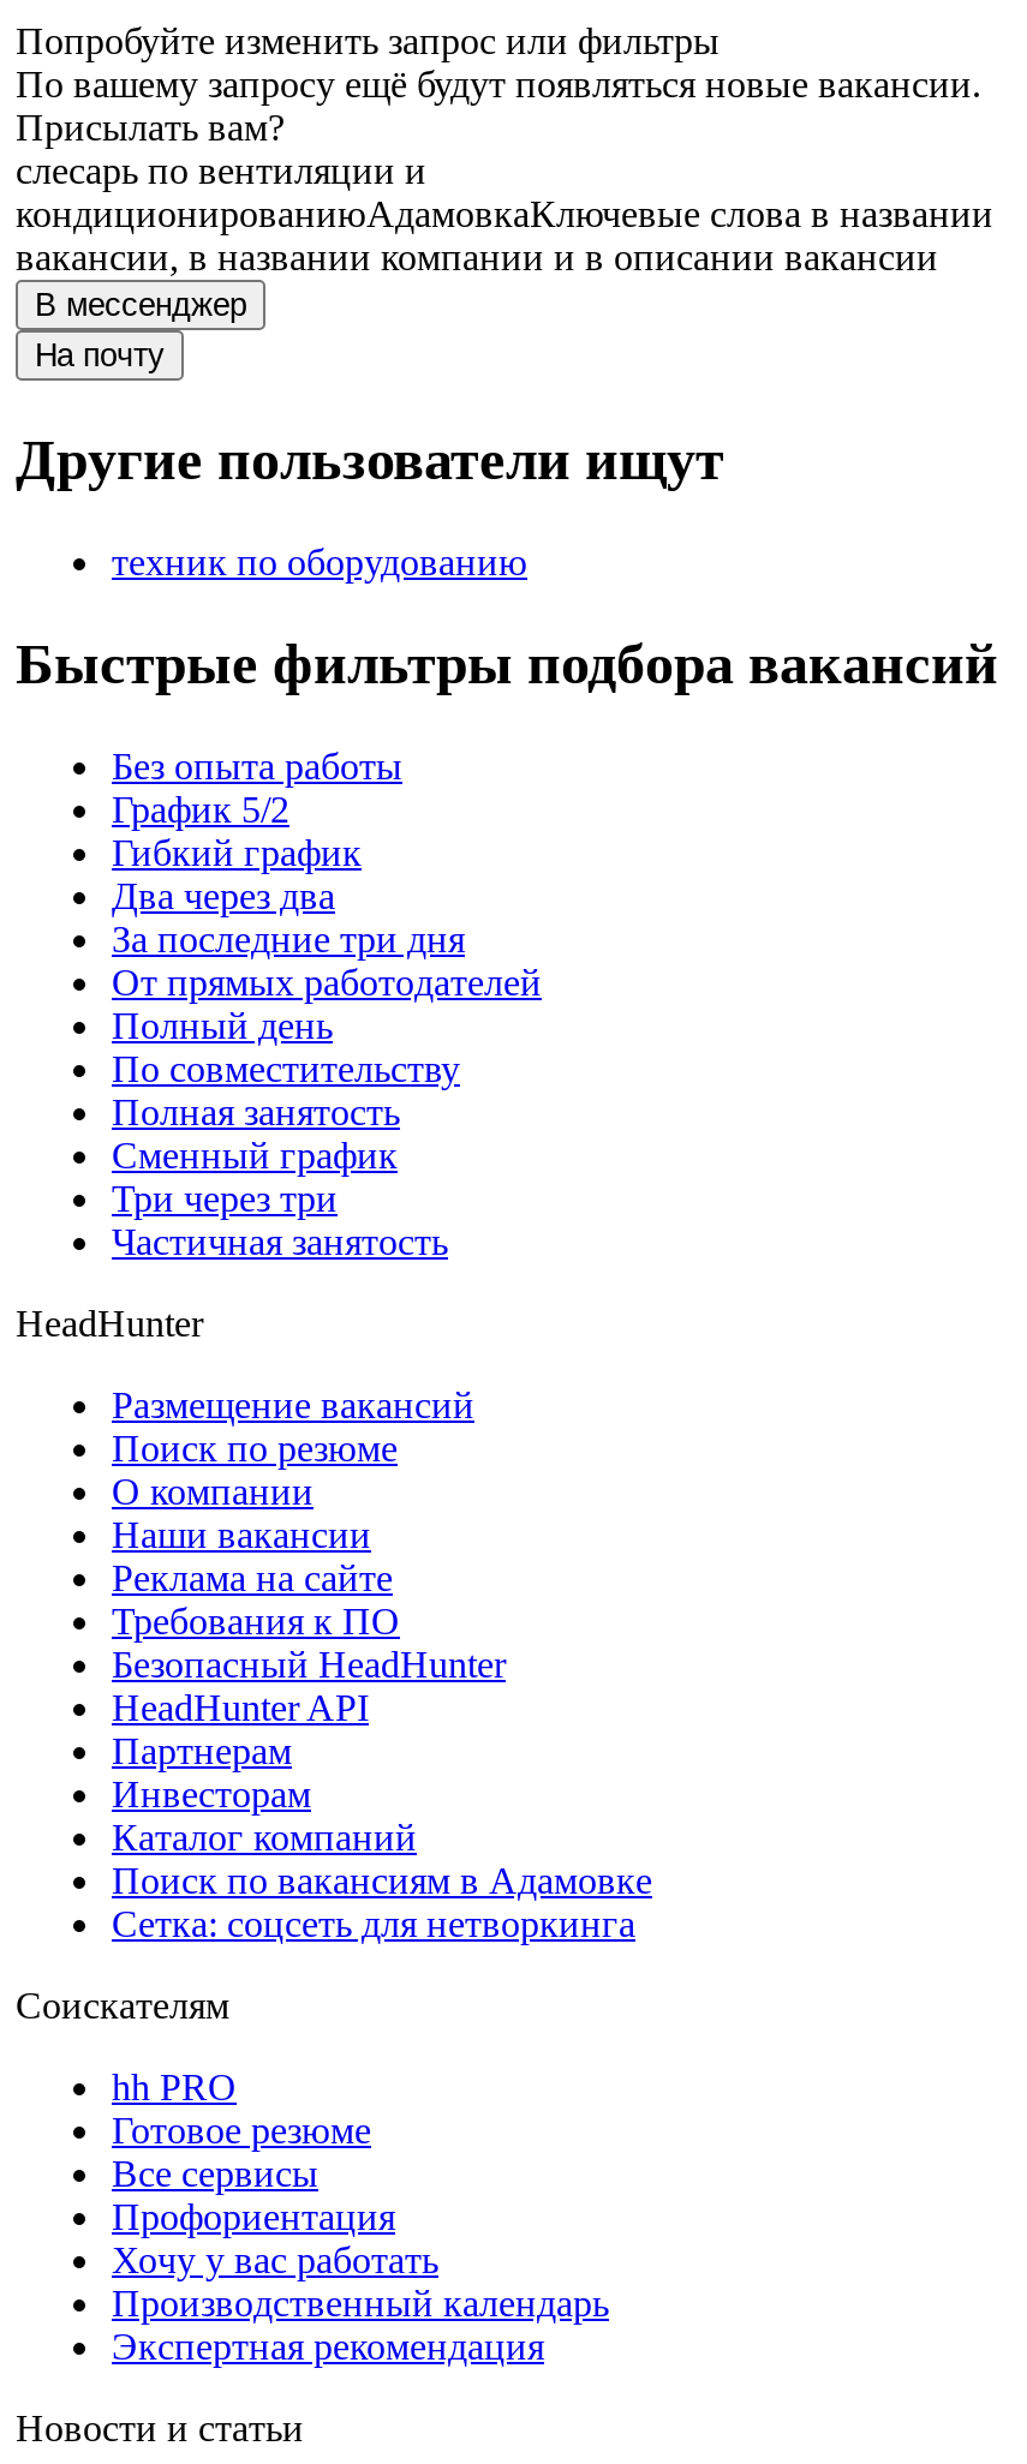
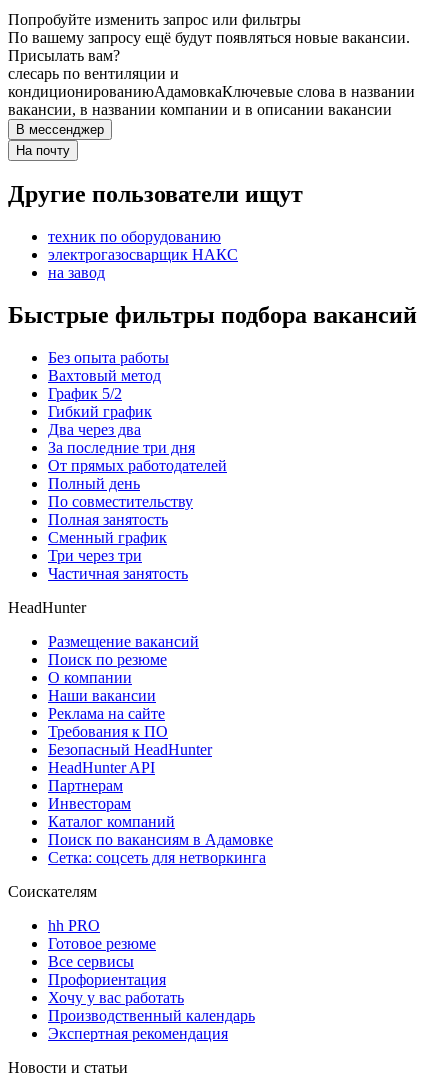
+ электрогазосварщик НАКС
+ на завод

+ Вахтовый метод
